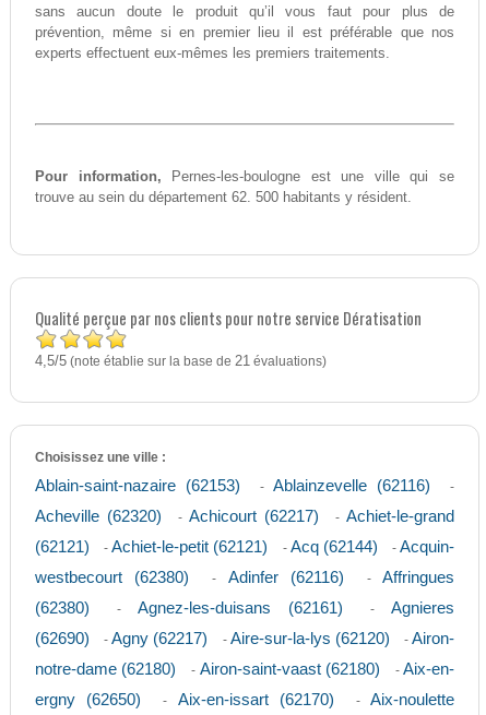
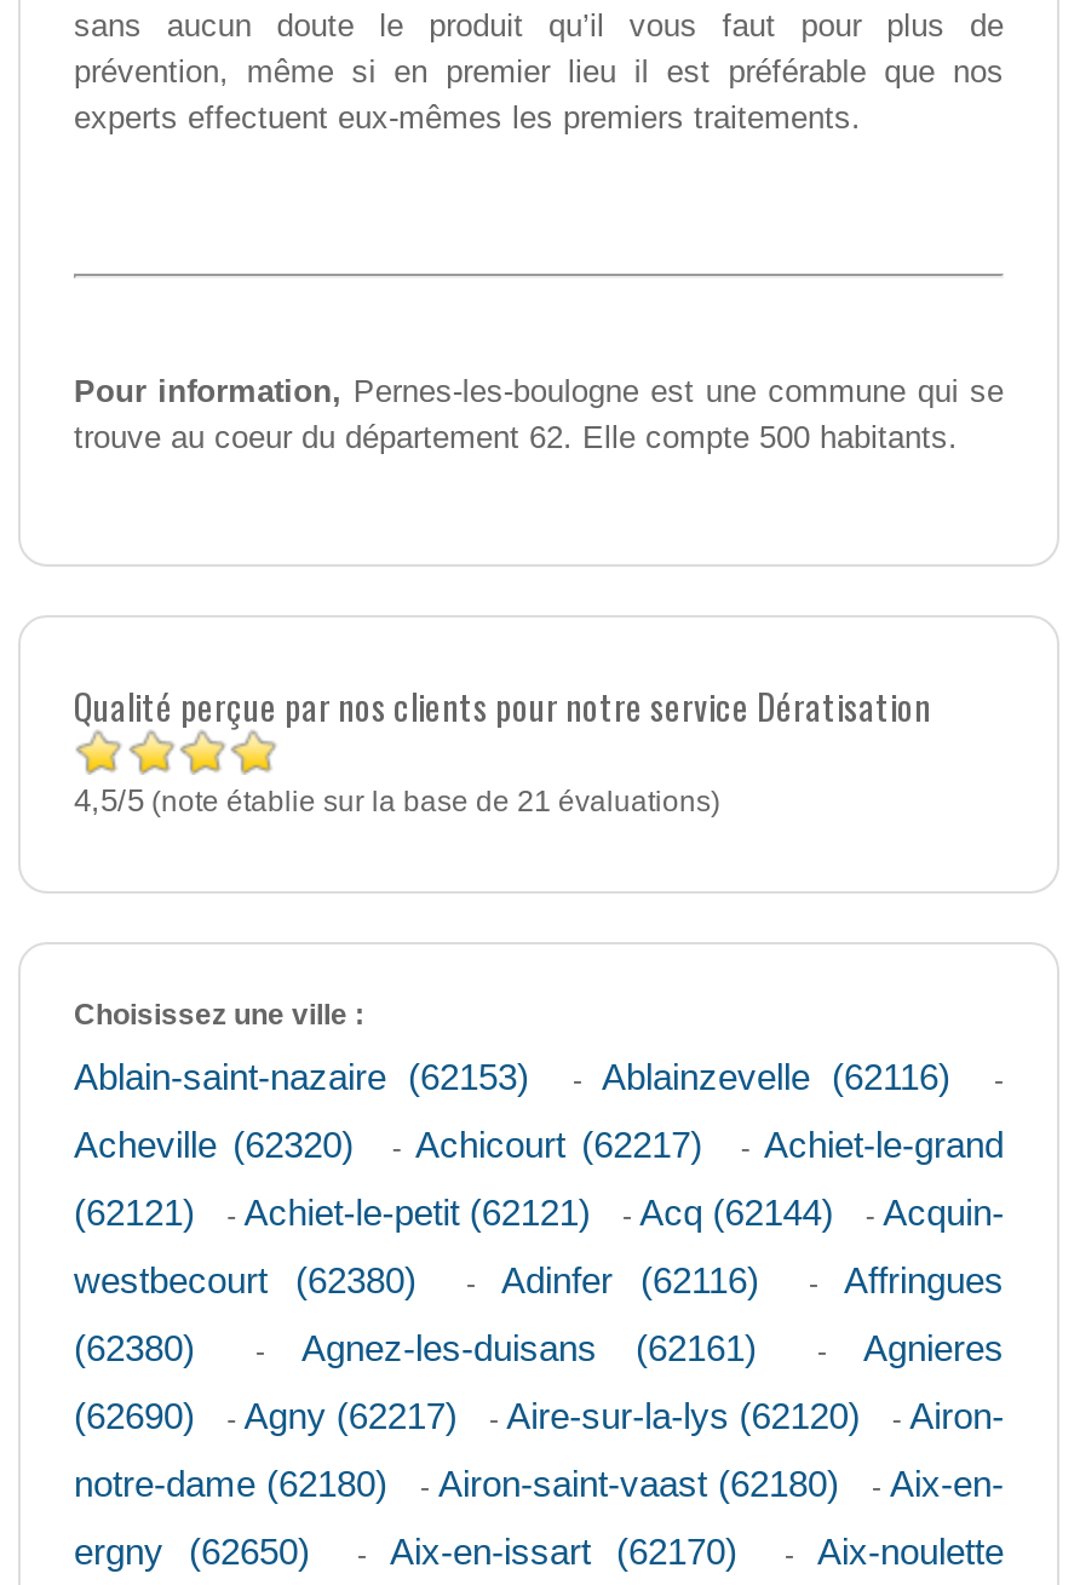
- Pour information, Pernes-les-boulogne est une ville qui se
+ Pour information, Pernes-les-boulogne est une commune qui se

- trouve au sein du département 62. 500 habitants y résident.
+ trouve au coeur du département 62. Elle compte 500 habitants.
